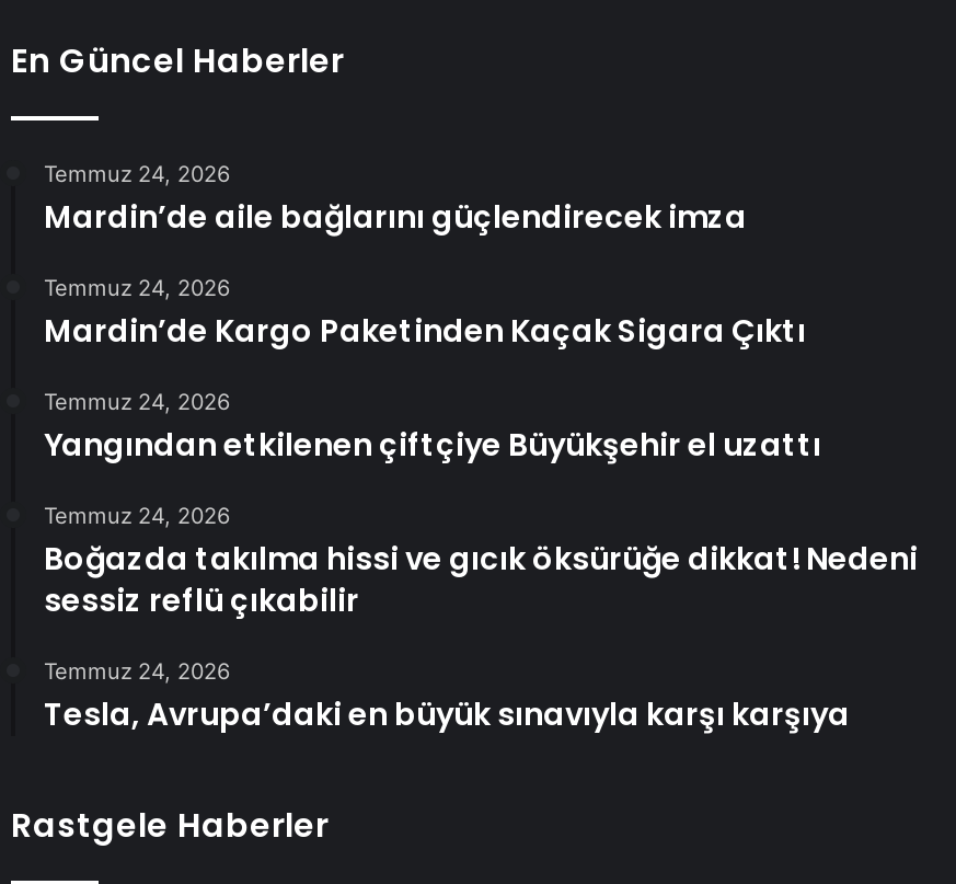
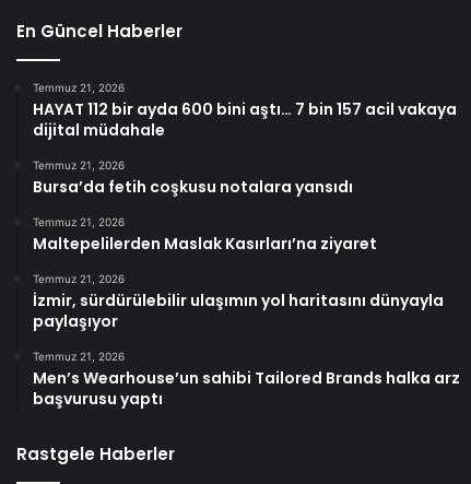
- Temmuz 24, 2026
- Mardin’de aile bağlarını güçlendirecek imza
+ Temmuz 21, 2026
+ HAYAT 112 bir ayda 600 bini aştı… 7 bin 157 acil vakaya
+ dijital müdahale

- Temmuz 24, 2026
- Mardin’de Kargo Paketinden Kaçak Sigara Çıktı
+ Temmuz 21, 2026
+ Bursa’da fetih coşkusu notalara yansıdı

- Temmuz 24, 2026
- Yangından etkilenen çiftçiye Büyükşehir el uzattı
+ Temmuz 21, 2026
+ Maltepelilerden Maslak Kasırları’na ziyaret

- Temmuz 24, 2026
- Boğazda takılma hissi ve gıcık öksürüğe dikkat! Nedeni
- sessiz reflü çıkabilir
+ Temmuz 21, 2026
+ İzmir, sürdürülebilir ulaşımın yol haritasını dünyayla
+ paylaşıyor

- Temmuz 24, 2026
- Tesla, Avrupa’daki en büyük sınavıyla karşı karşıya
+ Temmuz 21, 2026
+ Men’s Wearhouse’un sahibi Tailored Brands halka arz
+ başvurusu yaptı
